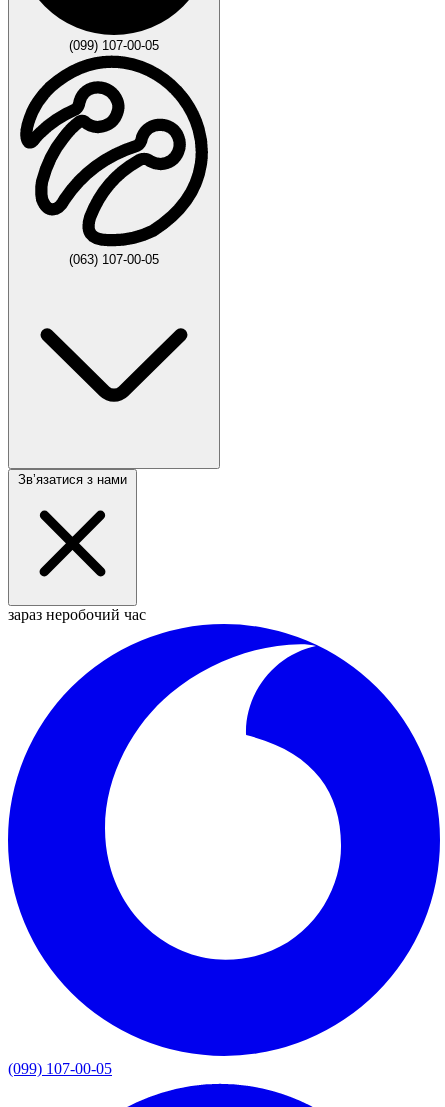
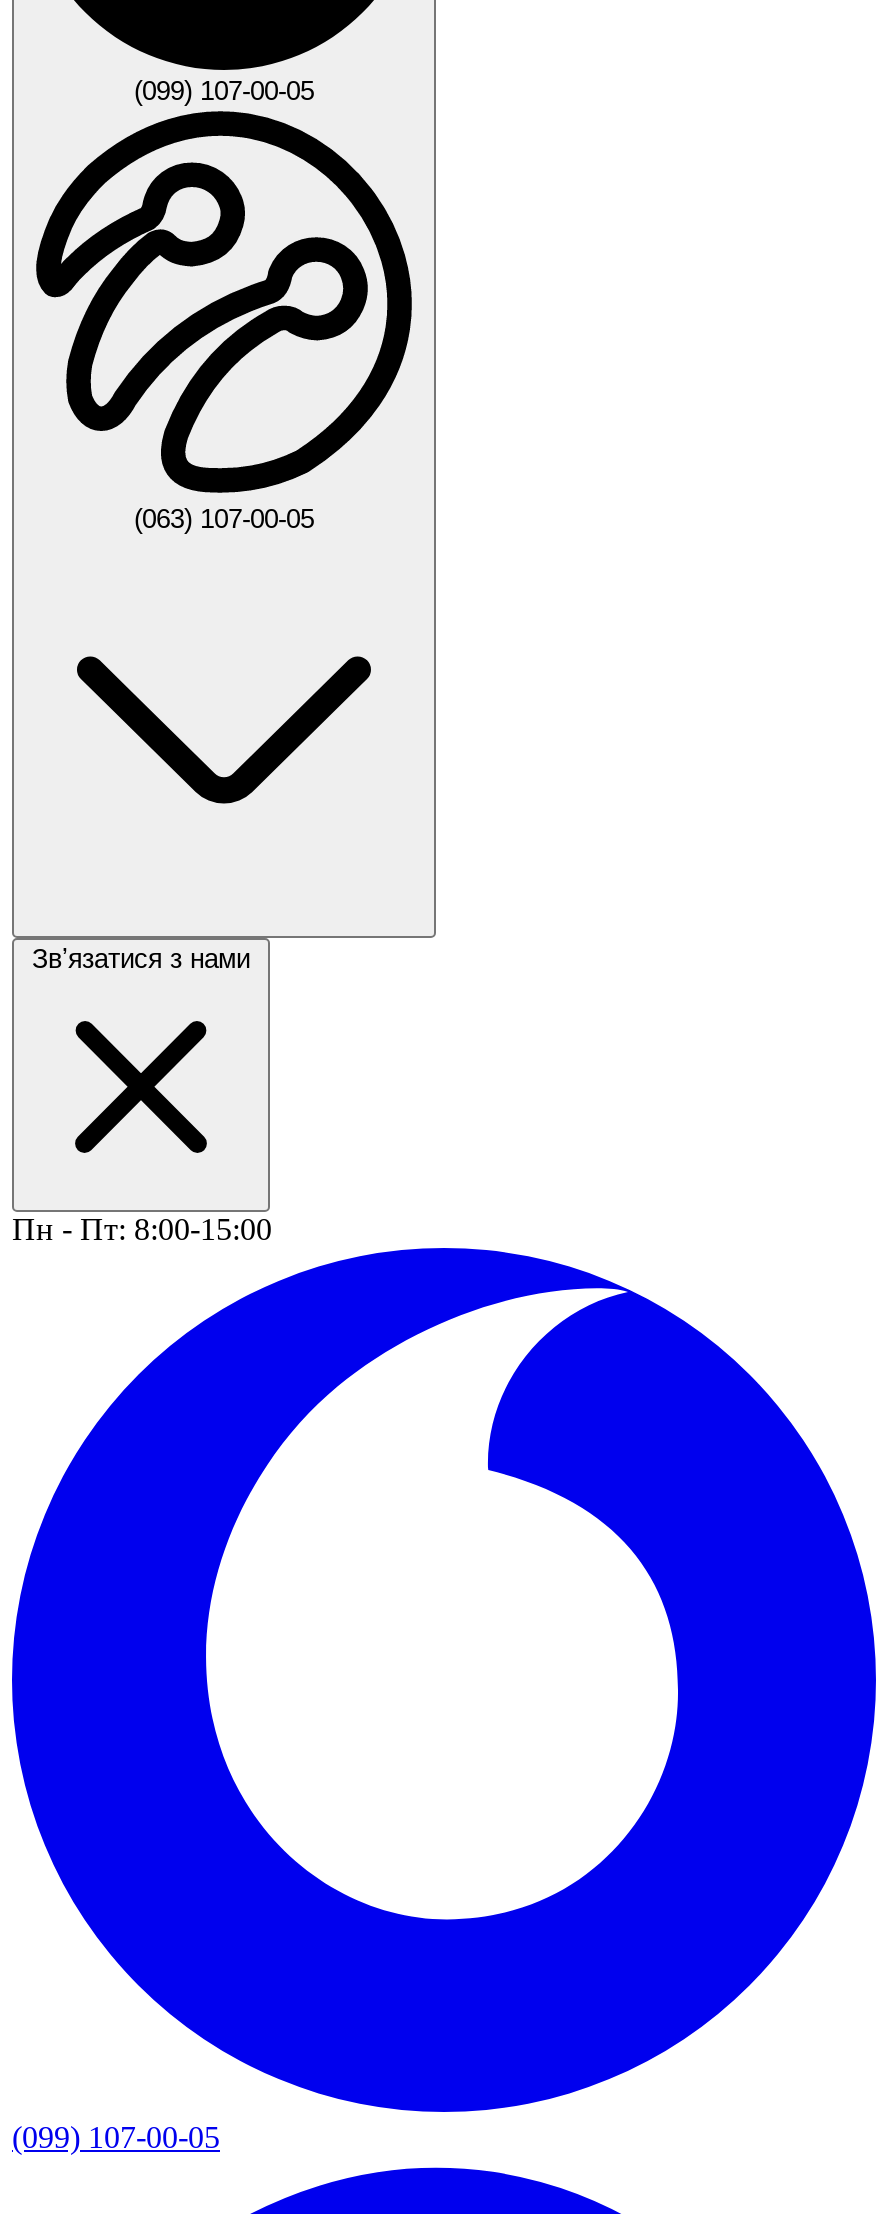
- зараз неробочий час
+ Пн - Пт: 8:00-15:00
